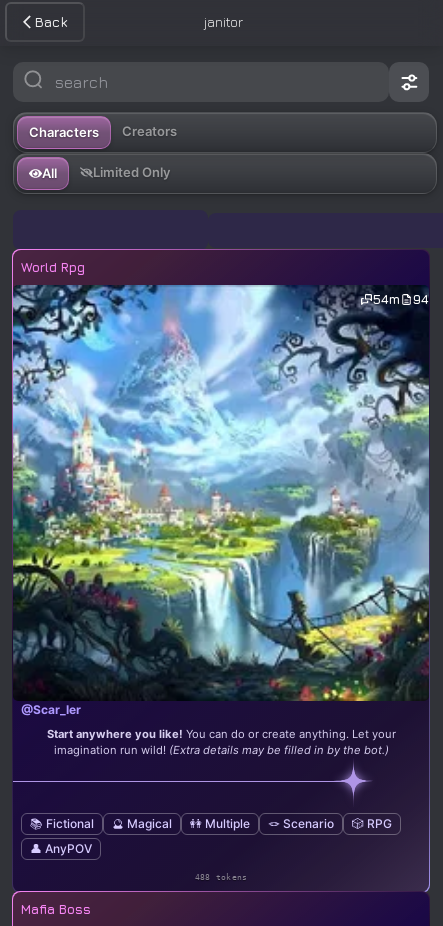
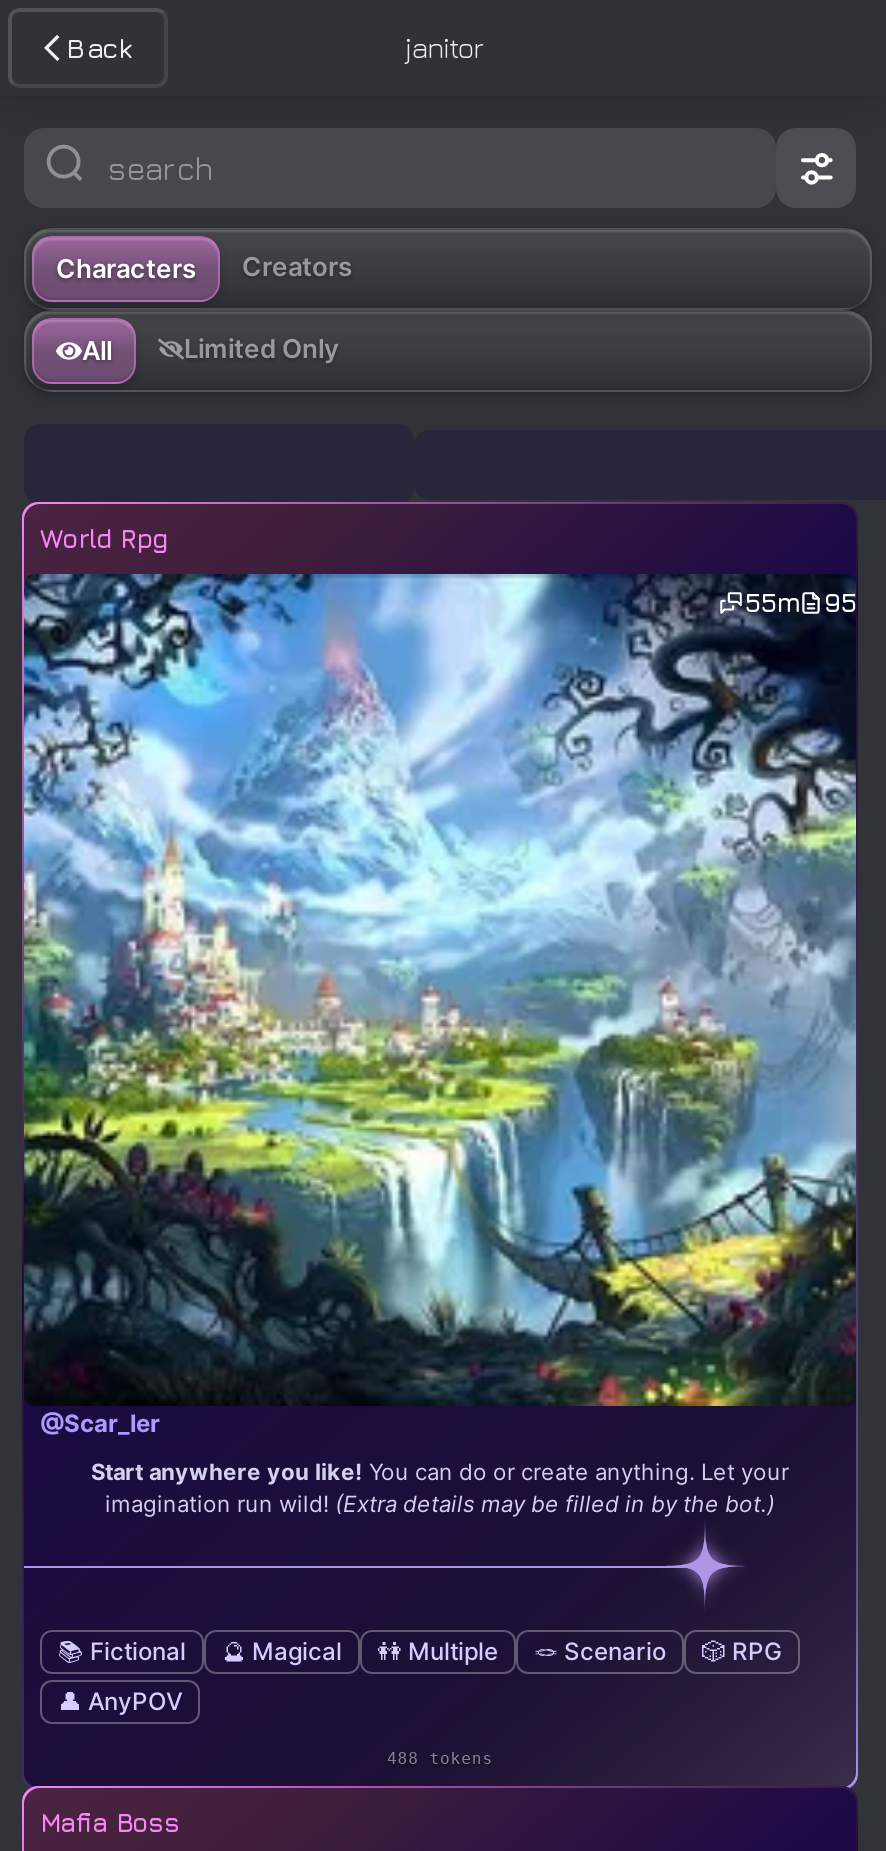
- 54m
- 94
+ 55m
+ 95
